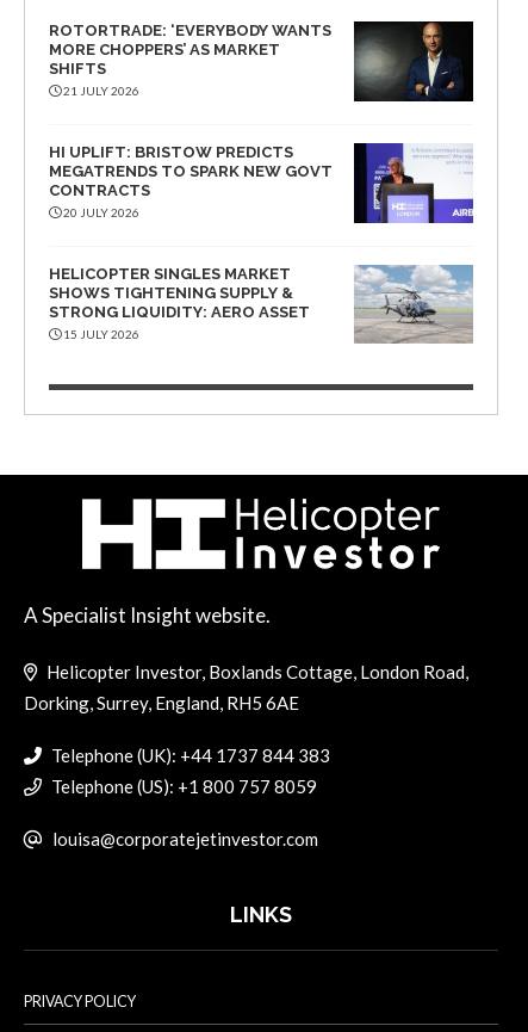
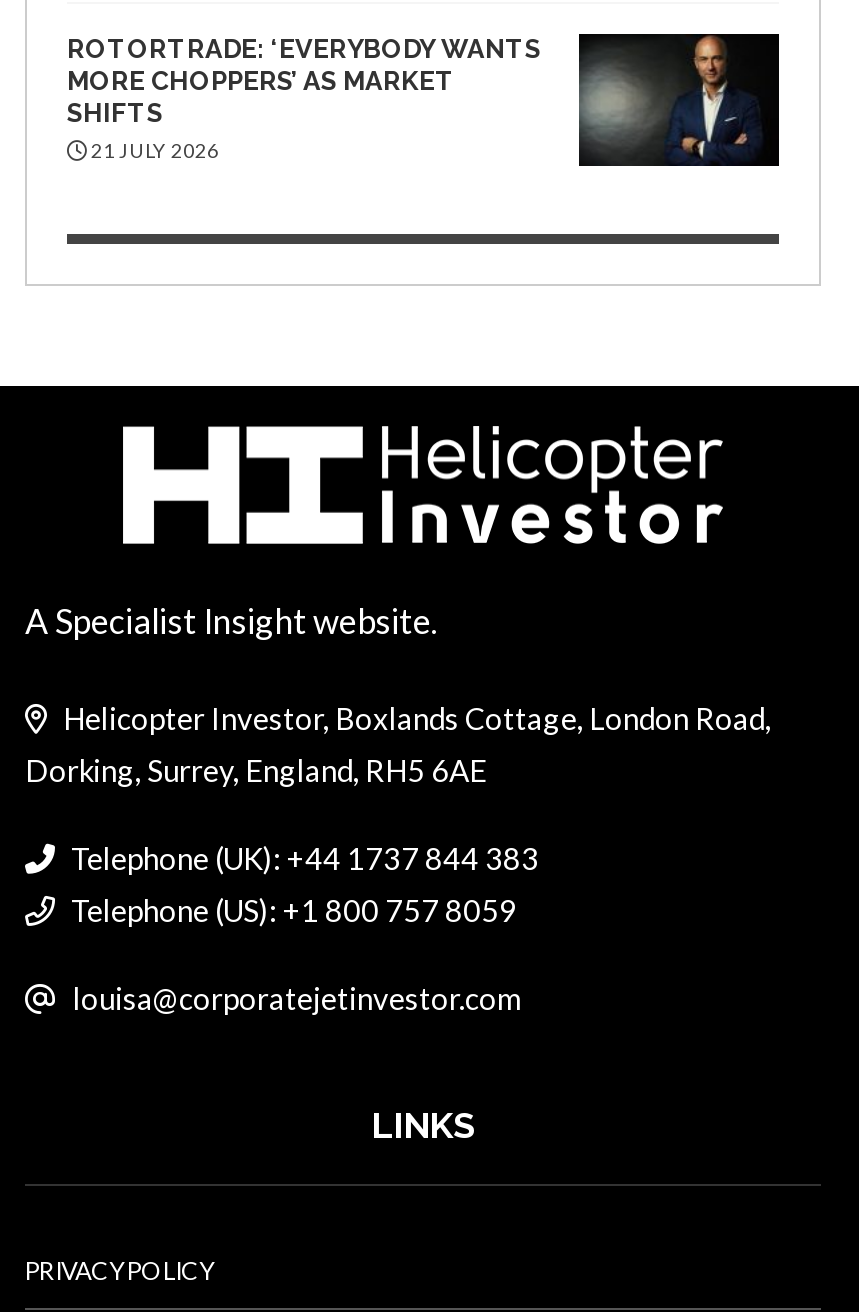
- [image]
- HI UPLIFT: BRISTOW PREDICTS
- MEGATRENDS TO SPARK NEW GOVT
- CONTRACTS
- 20 JULY 2026

- [image]
- HELICOPTER SINGLES MARKET
- SHOWS TIGHTENING SUPPLY &
- STRONG LIQUIDITY: AERO ASSET
- 15 JULY 2026
